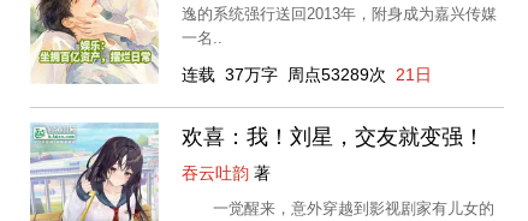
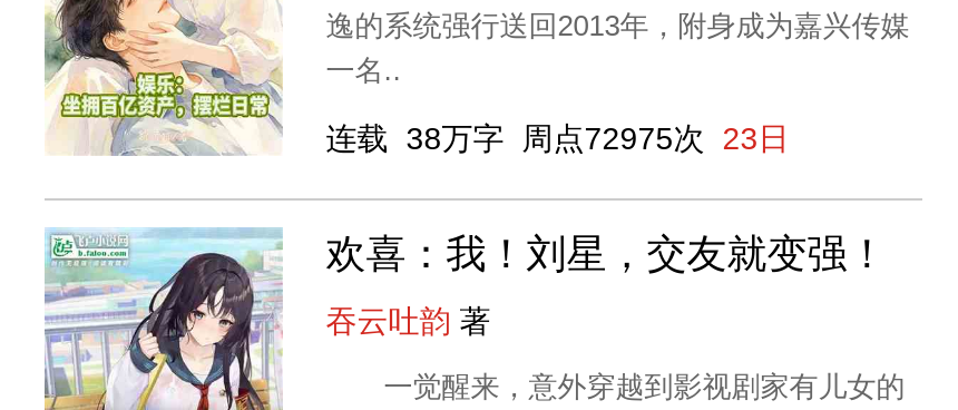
- 连载 37万字 周点53289次 21日
+ 连载 38万字 周点72975次 23日
